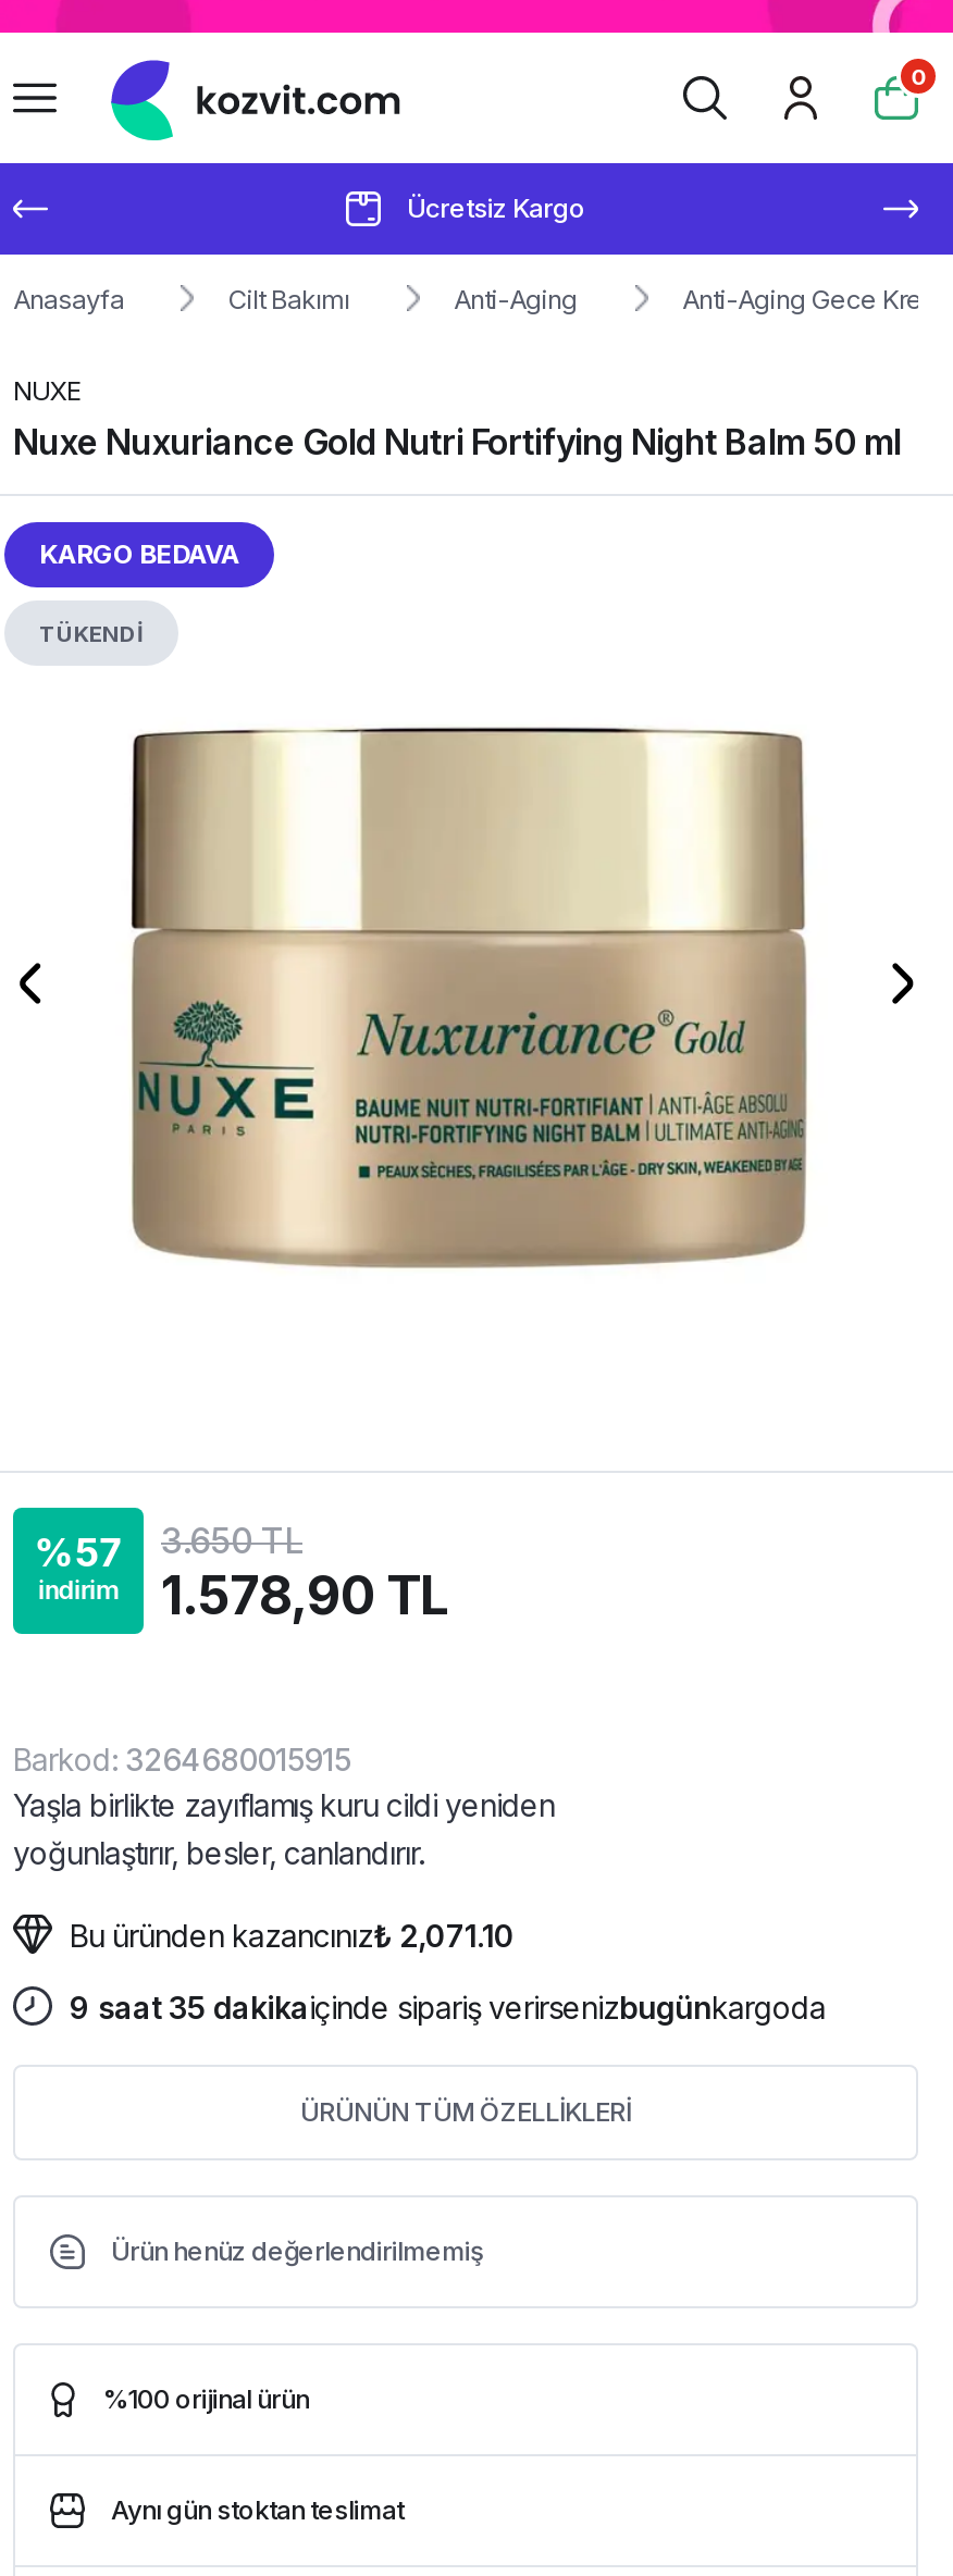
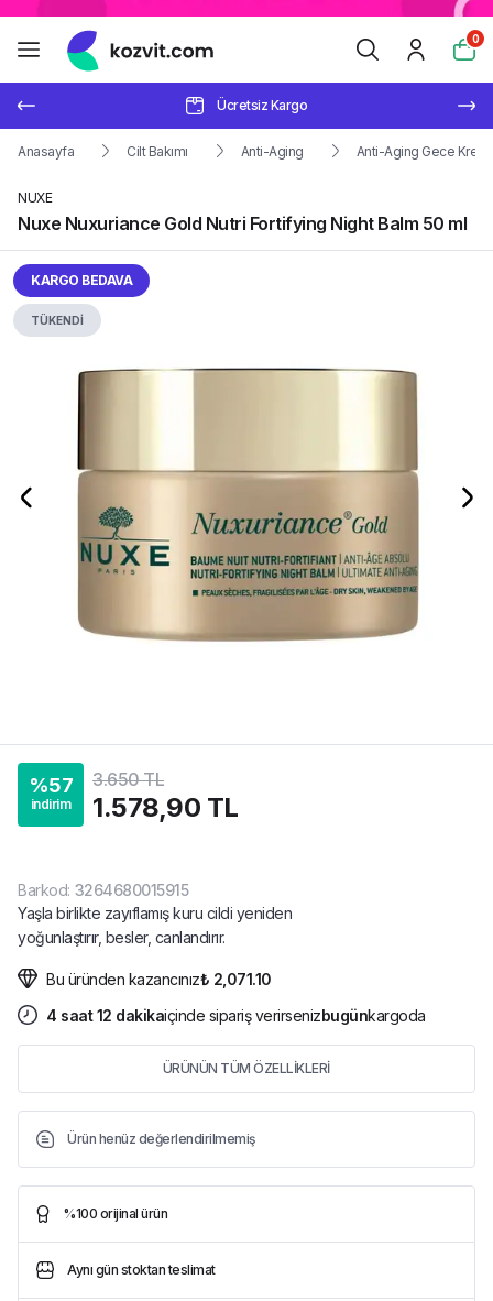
- 9 saat 35 dakikaiçinde sipariş verirsenizbugünkargoda
+ 4 saat 12 dakikaiçinde sipariş verirsenizbugünkargoda
